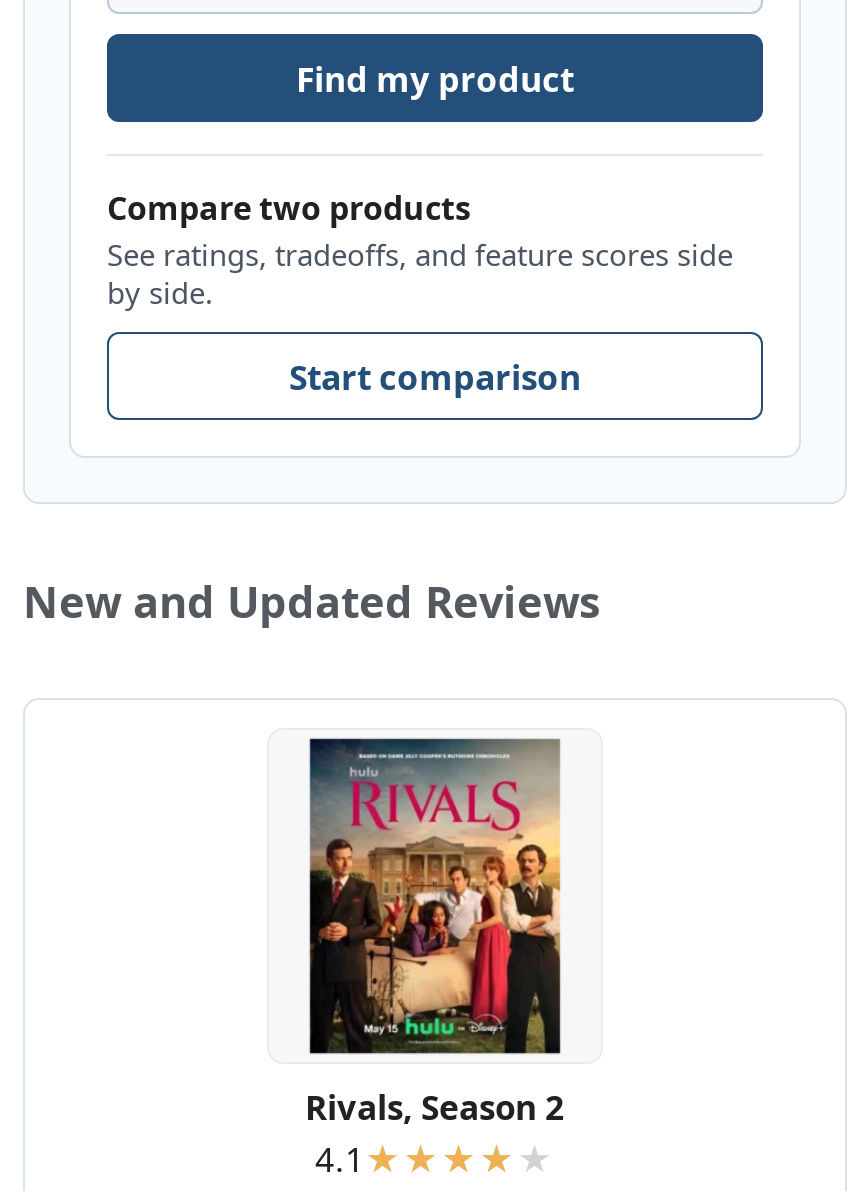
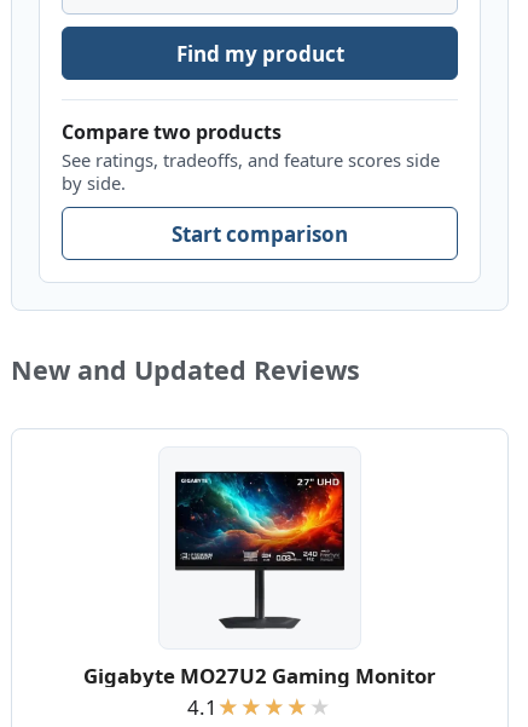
- [image]
- Rivals, Season 2
+ [image]
+ Gigabyte MO27U2 Gaming Monitor
